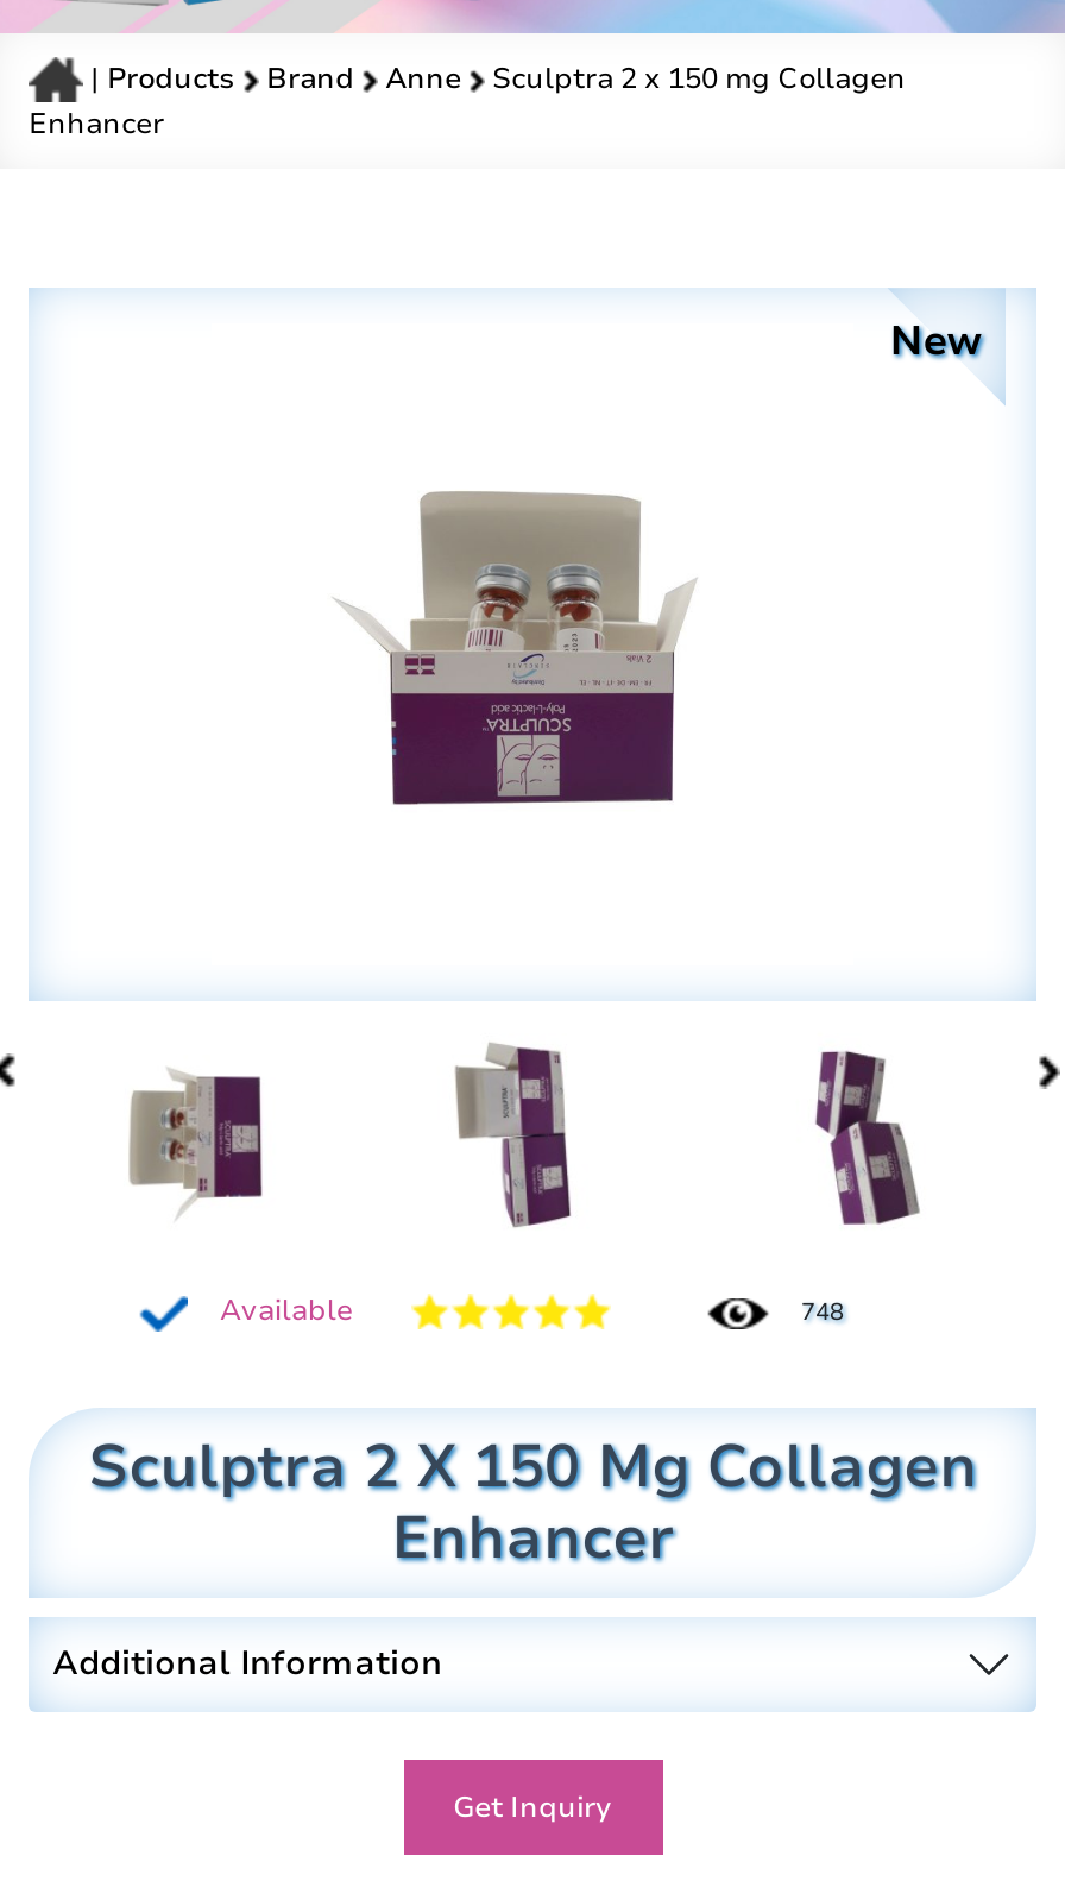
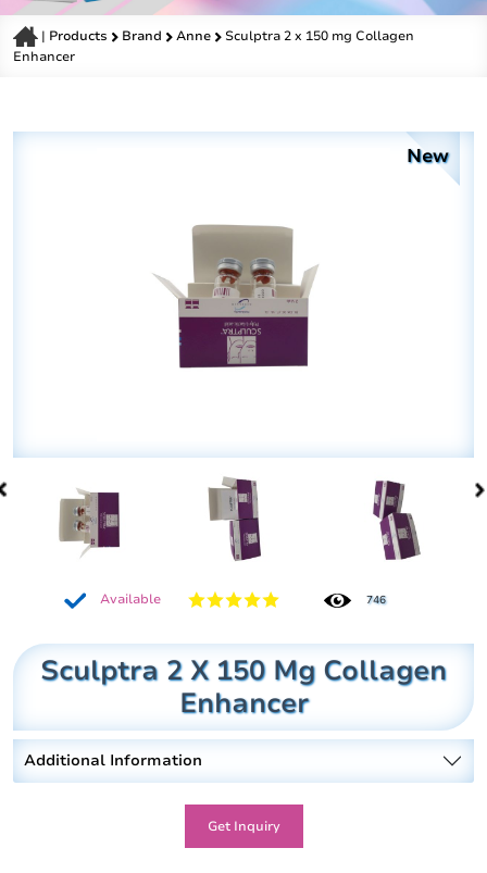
- 748
+ 746
